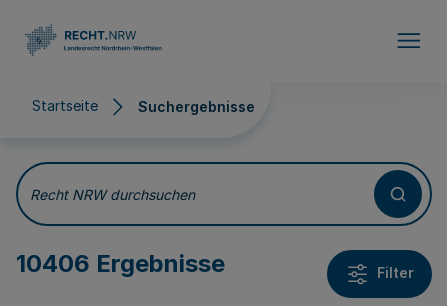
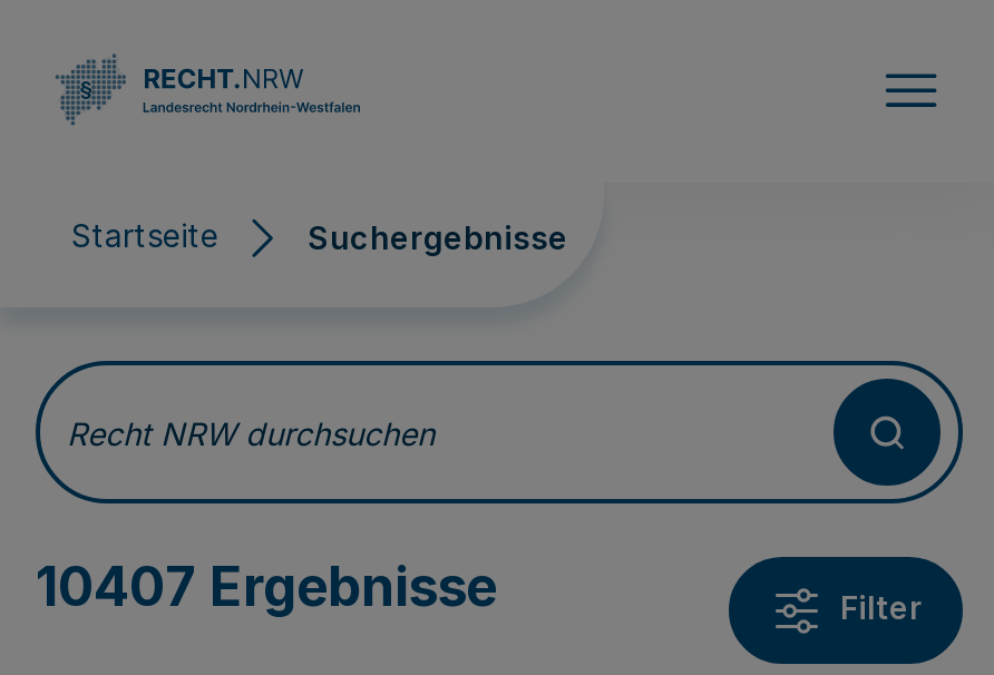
- 10406 Ergebnisse
+ 10407 Ergebnisse
